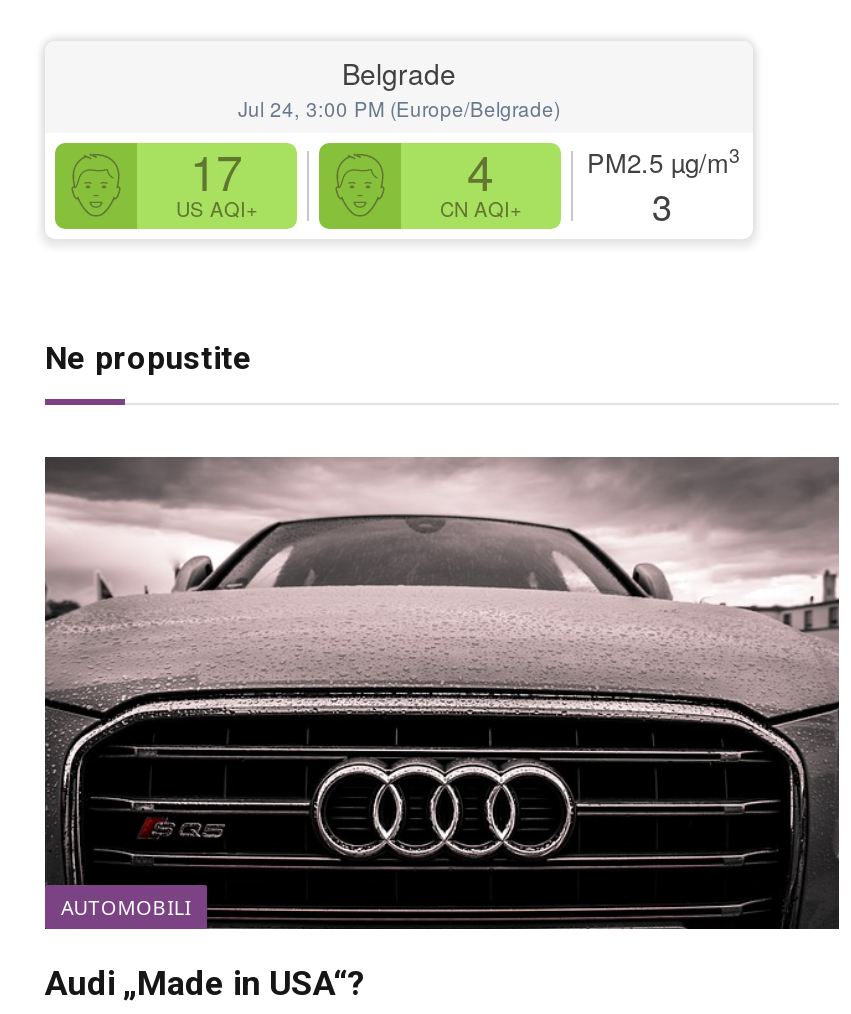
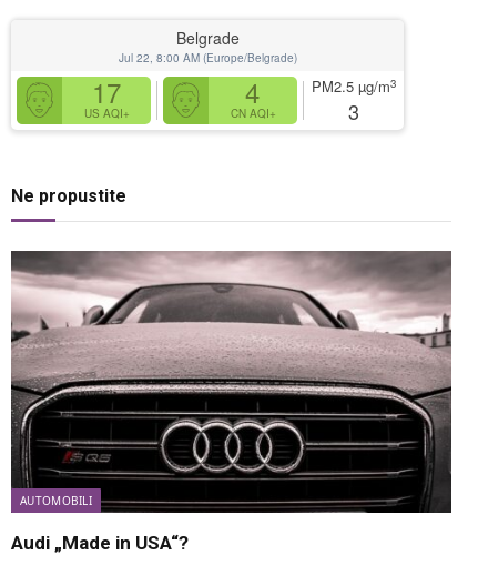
- Jul 24, 3:00 PM (Europe/Belgrade)
+ Jul 22, 8:00 AM (Europe/Belgrade)
